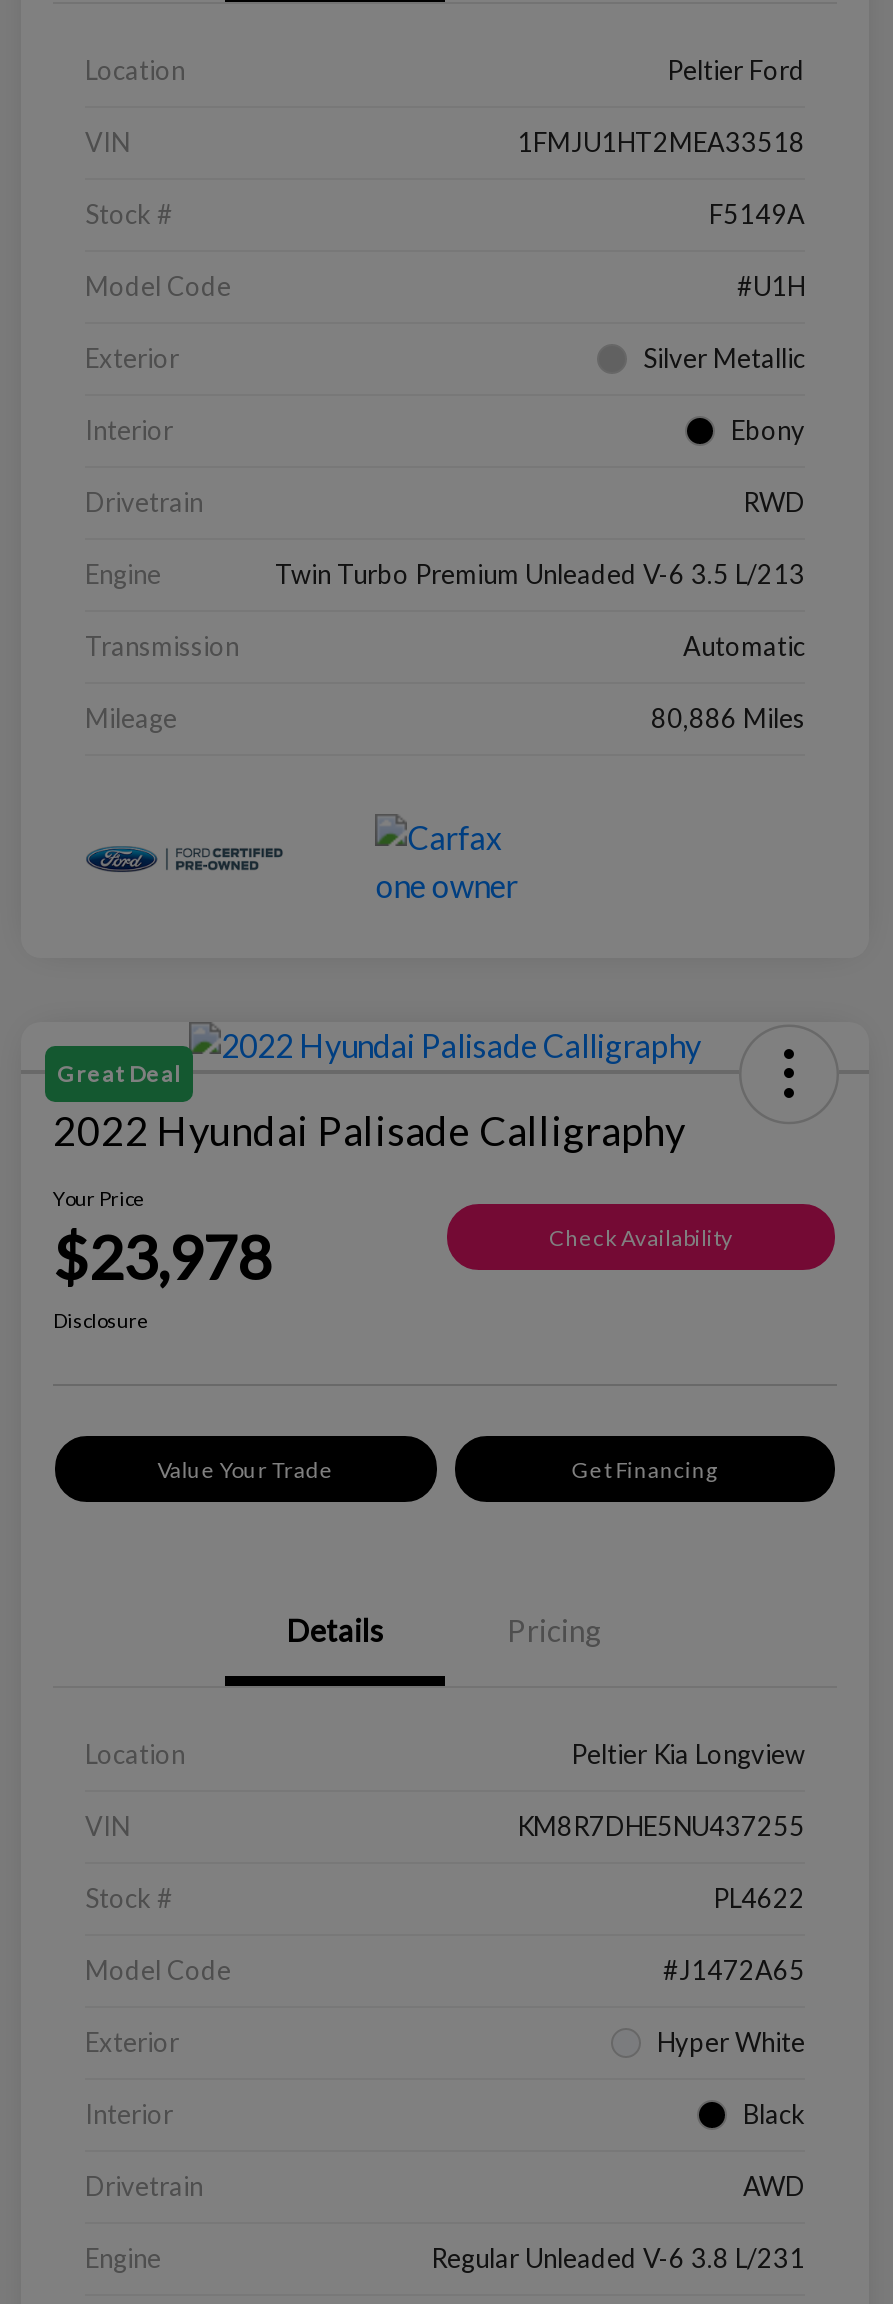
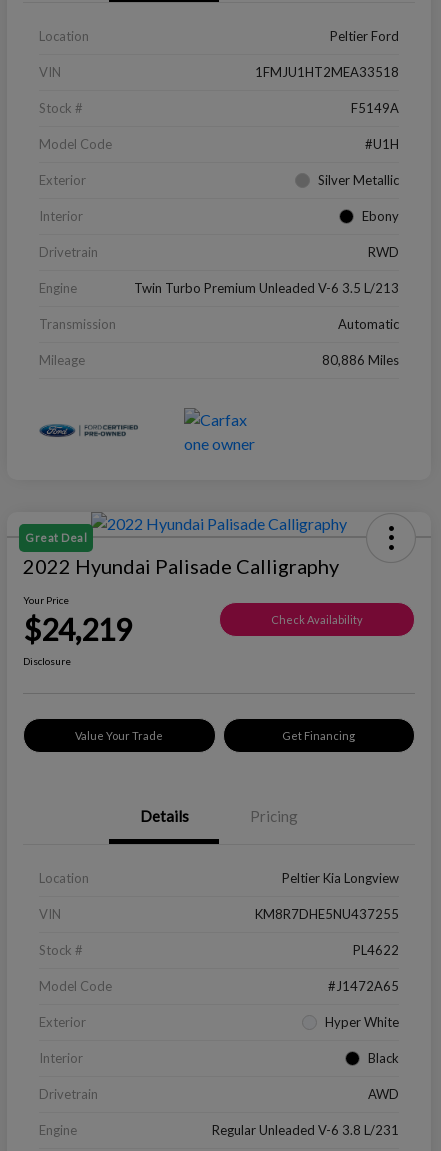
- $23,978
+ $24,219
